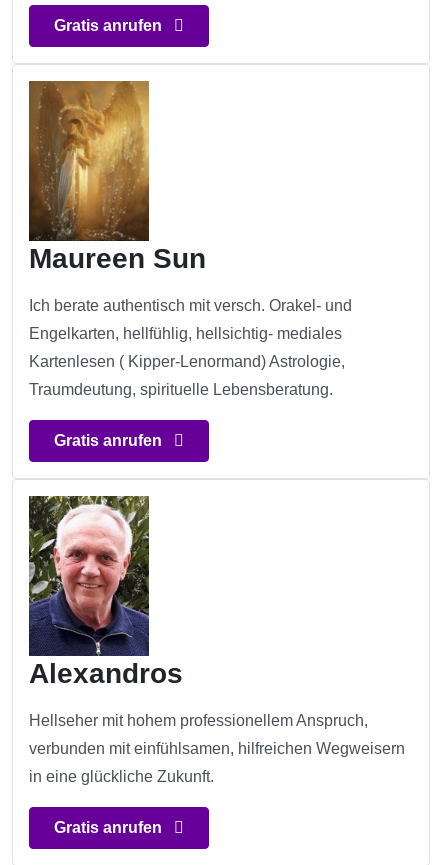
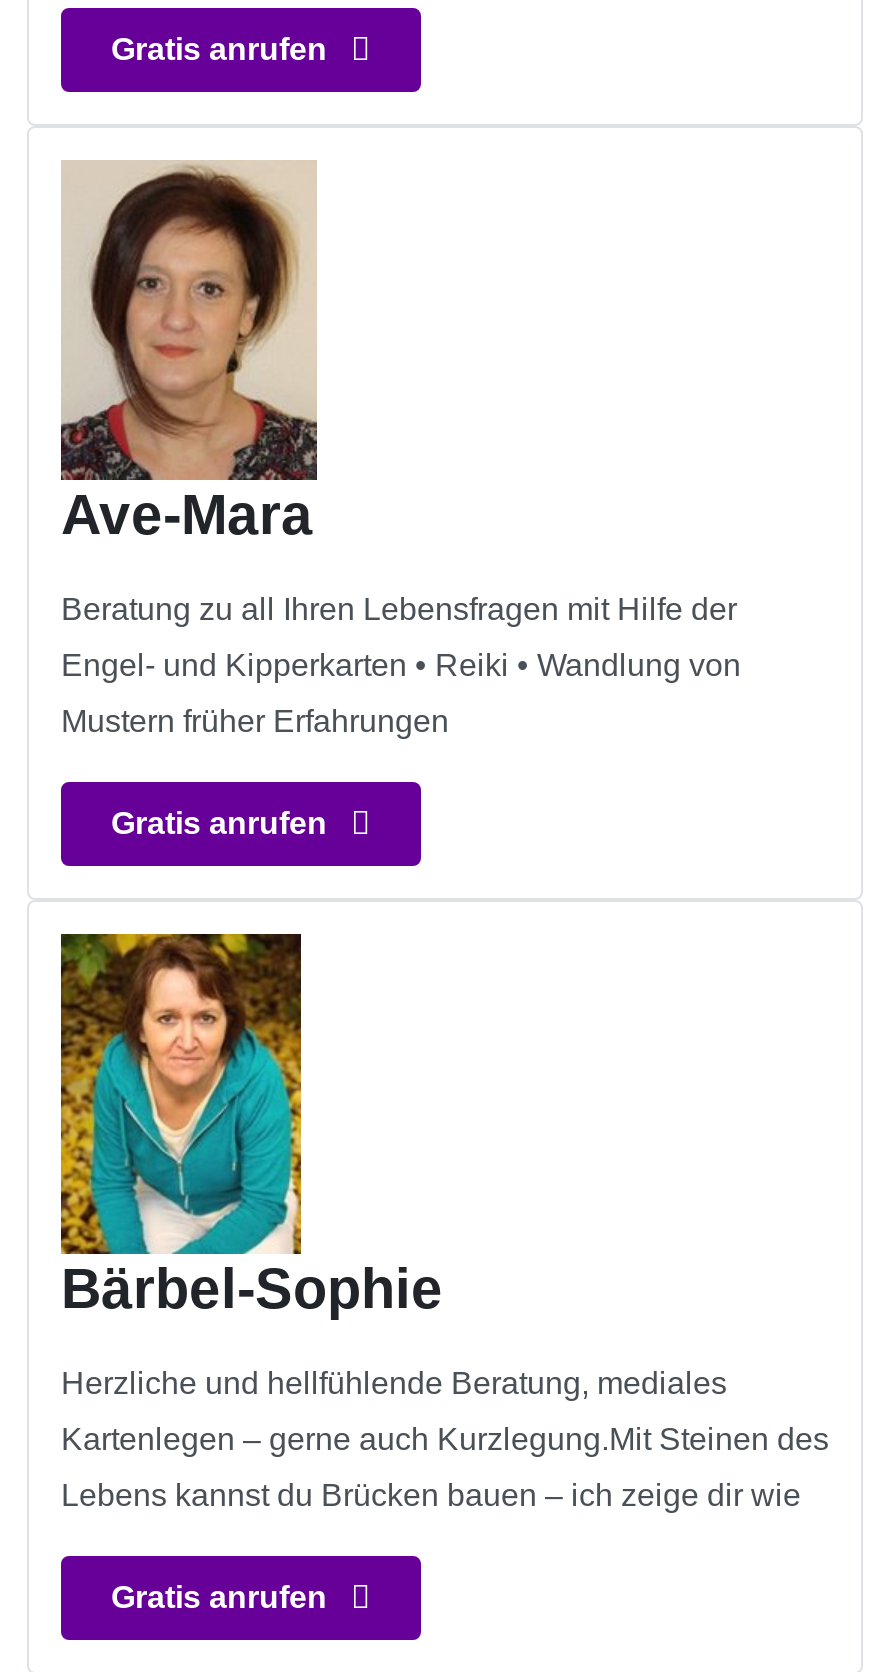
- [image]
- Maureen Sun
- Ich berate authentisch mit versch. Orakel- und
- Engelkarten, hellfühlig, hellsichtig- mediales
- Kartenlesen ( Kipper-Lenormand) Astrologie,
- Traumdeutung, spirituelle Lebensberatung.
+ [image]
+ Ave-Mara
+ Beratung zu all Ihren Lebensfragen mit Hilfe der
+ Engel- und Kipperkarten • Reiki • Wandlung von
+ Mustern früher Erfahrungen

- [image]
- Alexandros
+ [image]
+ Bärbel-Sophie

- Hellseher mit hohem professionellem Anspruch,
+ Herzliche und hellfühlende Beratung, mediales

- verbunden mit einfühlsamen, hilfreichen Wegweisern
+ Kartenlegen – gerne auch Kurzlegung.Mit Steinen des

- in eine glückliche Zukunft.
+ Lebens kannst du Brücken bauen – ich zeige dir wie
